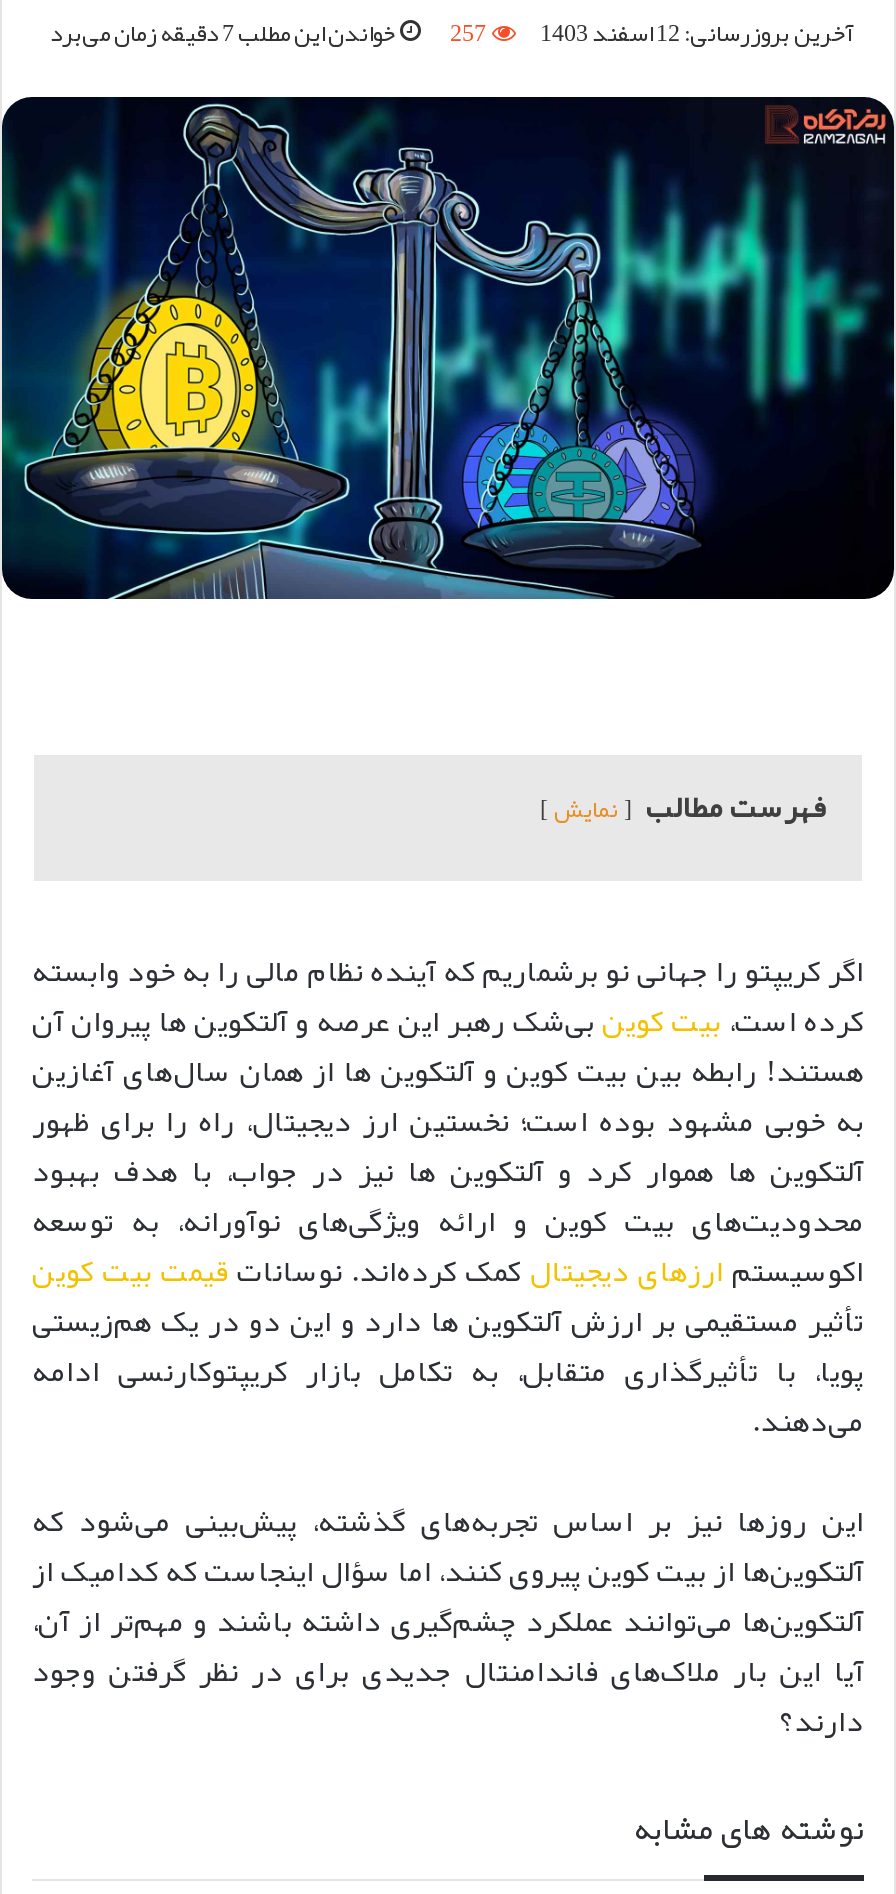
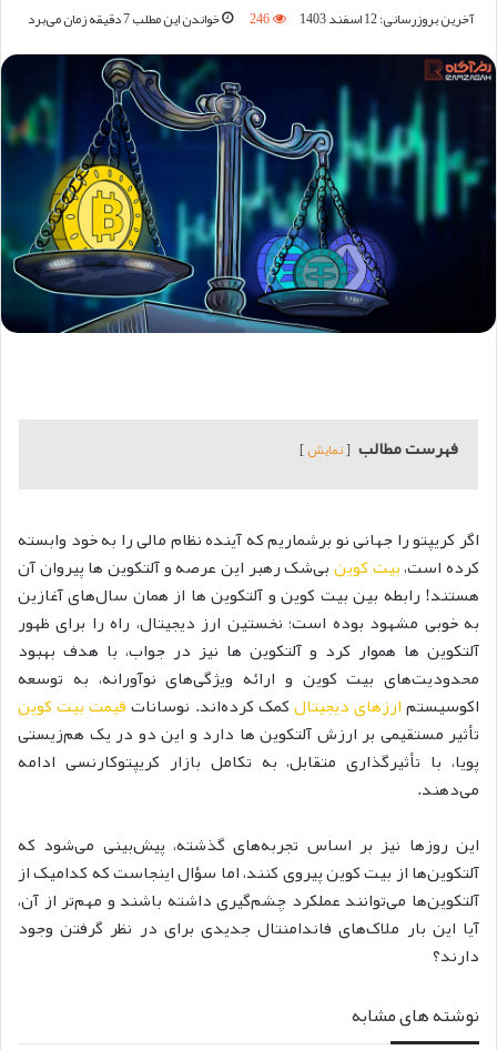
- 257
+ 246
